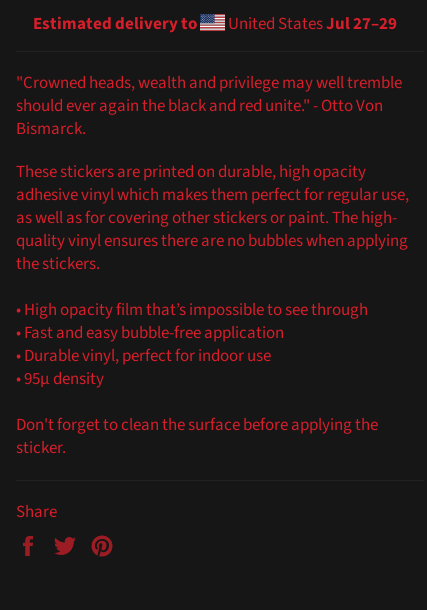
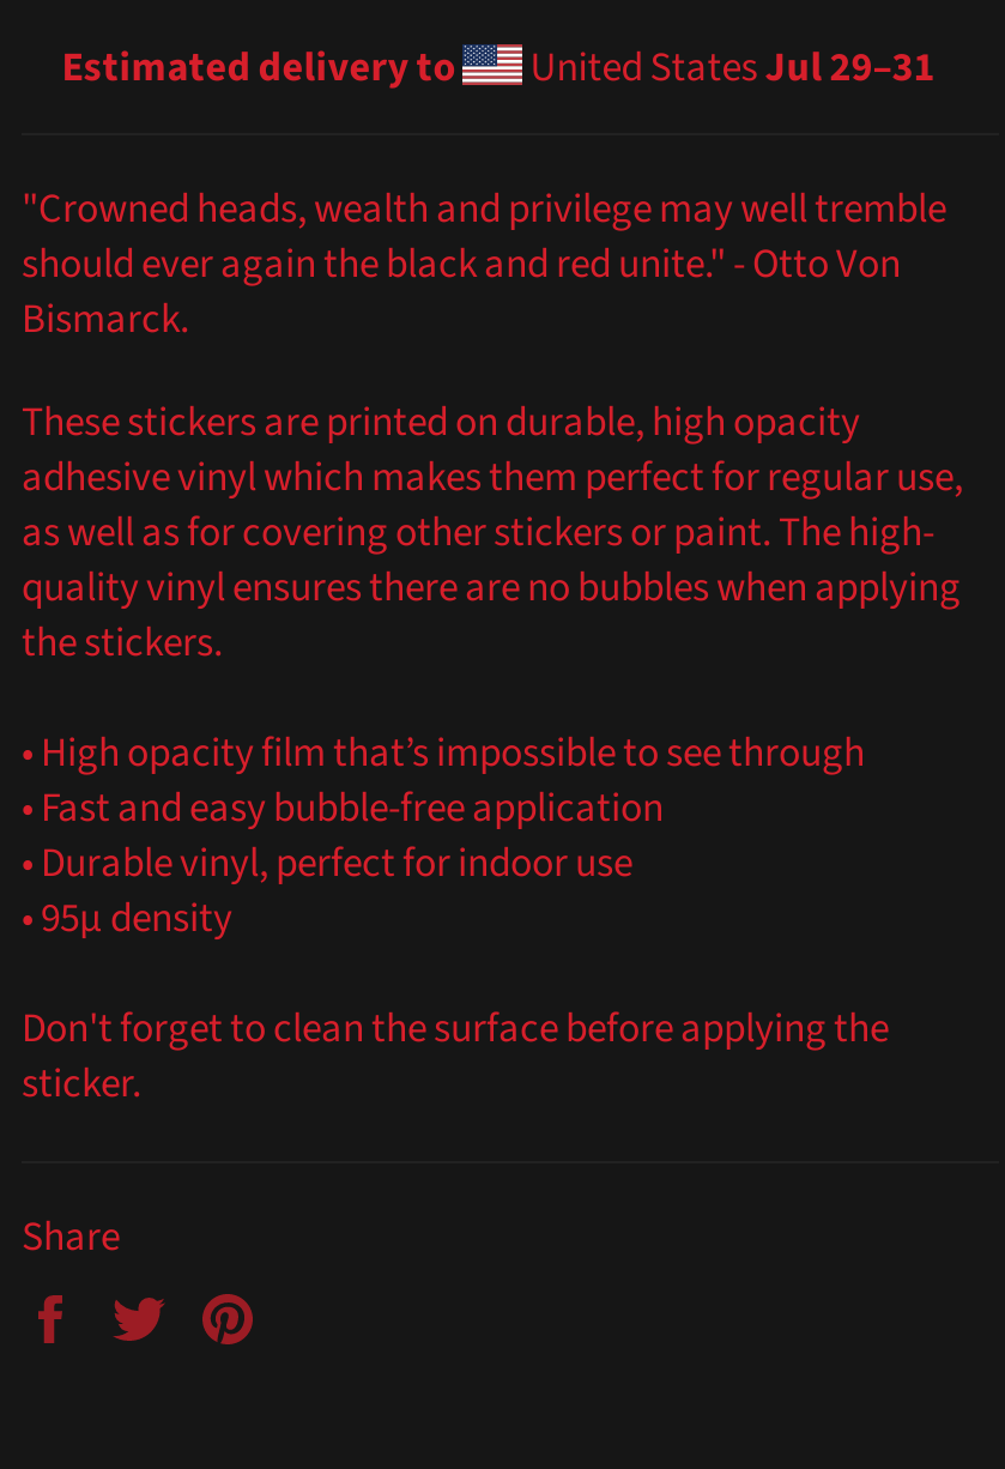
- United StatesJul 27–29
+ United StatesJul 29–31
